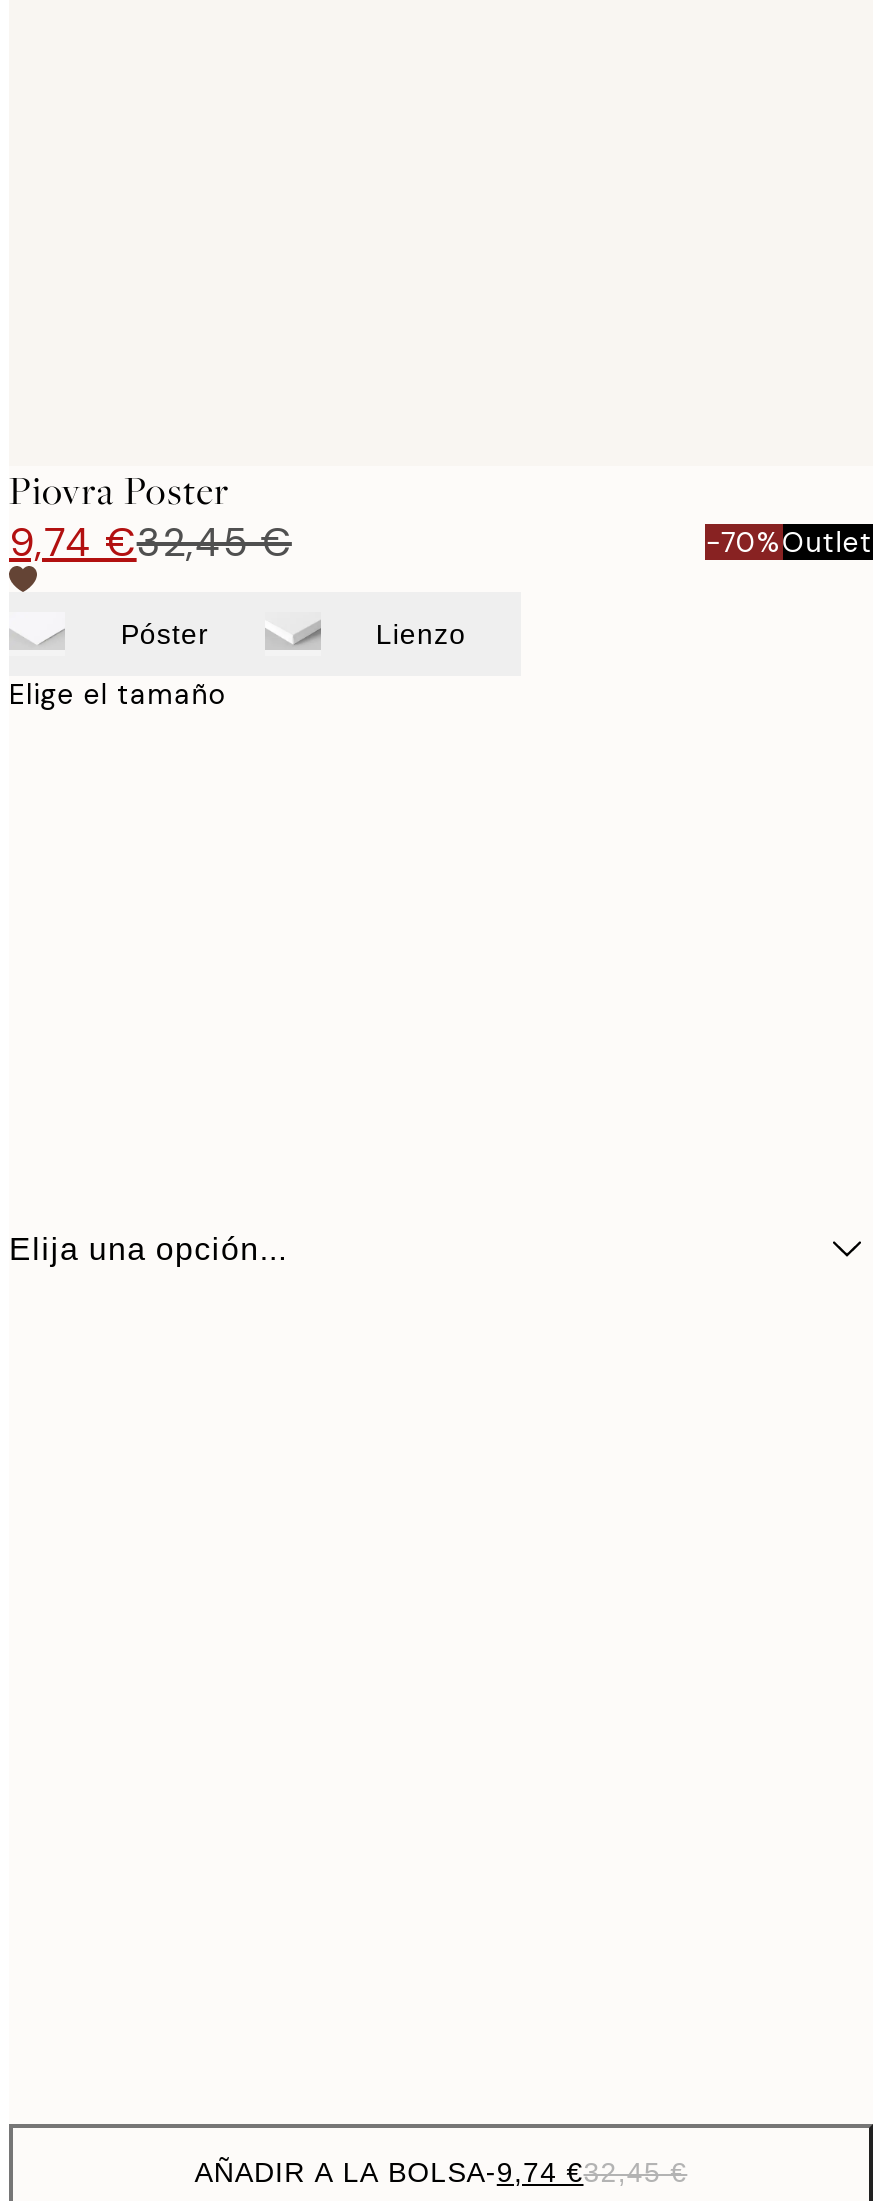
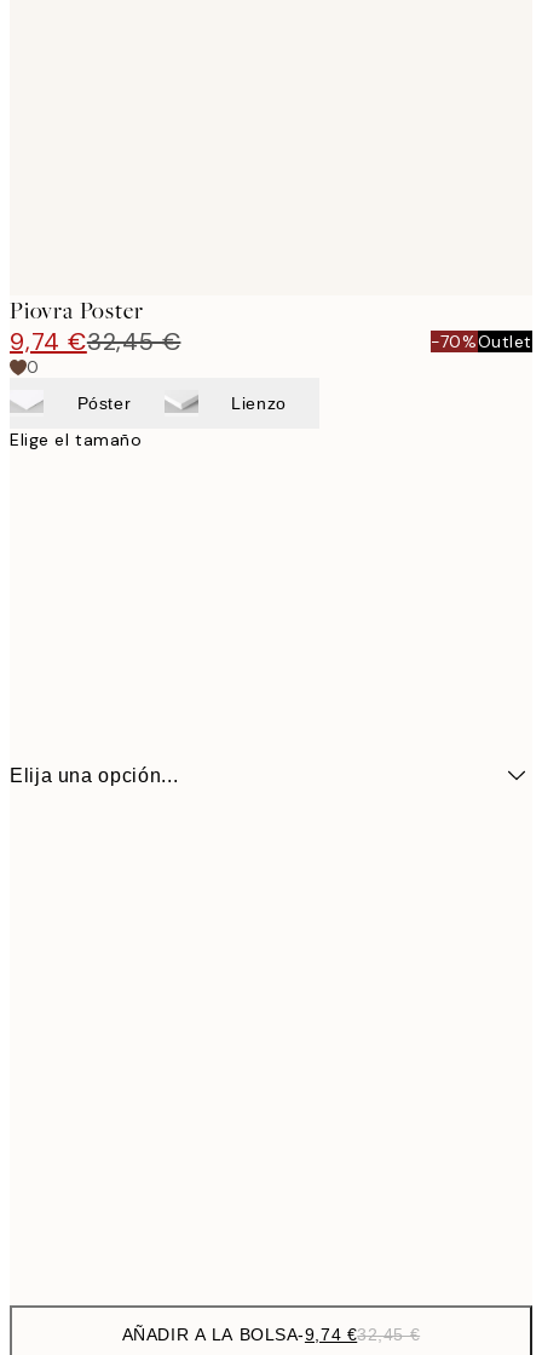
+ 0
